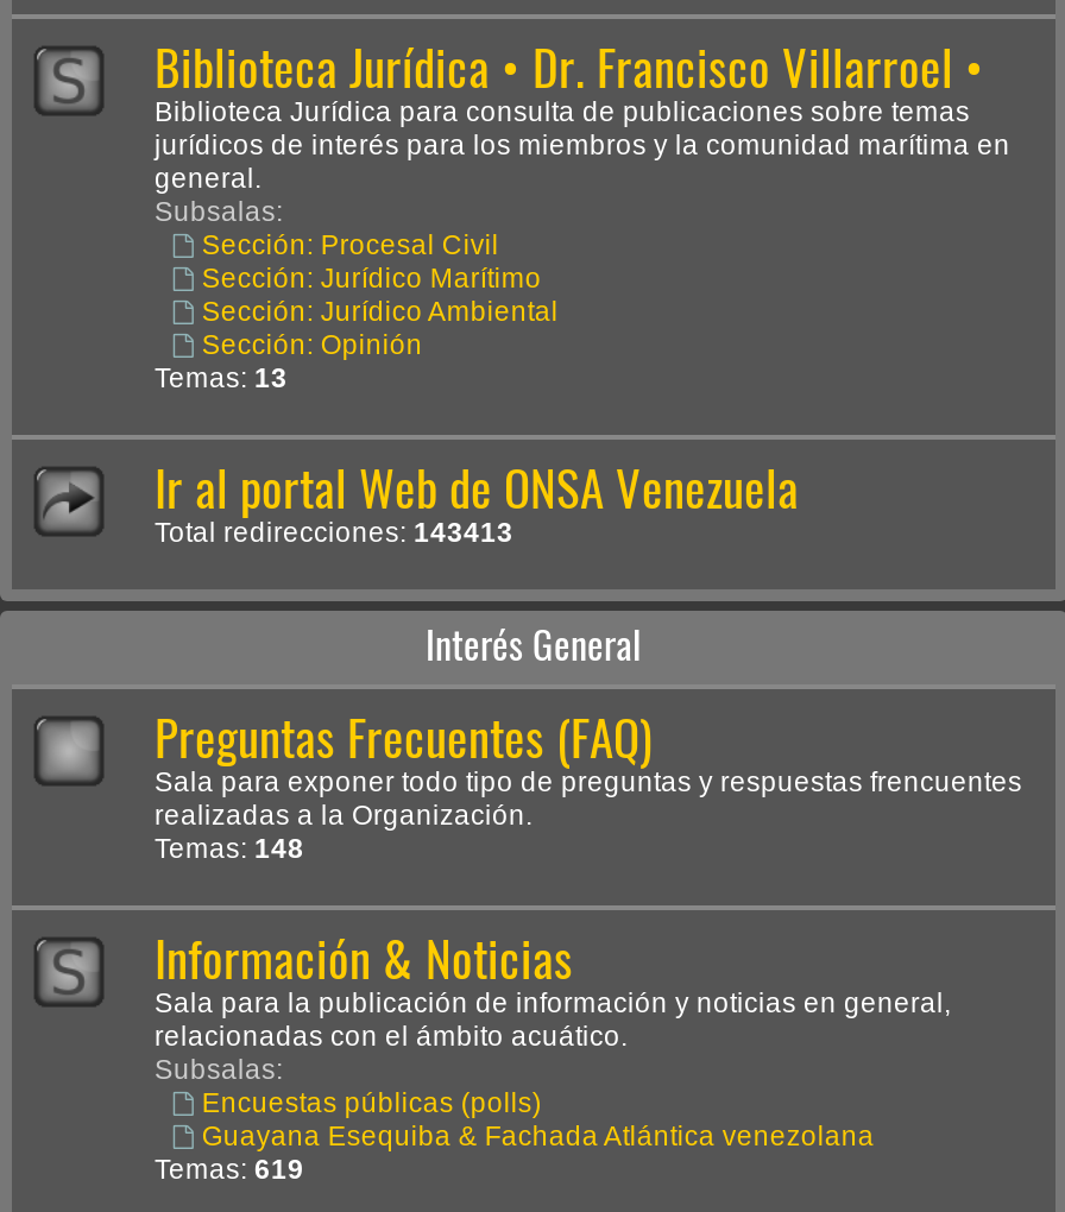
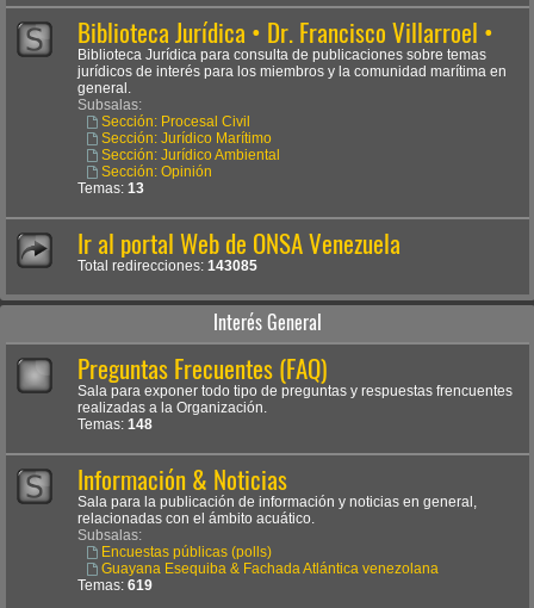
- Total redirecciones: 143413
+ Total redirecciones: 143085
